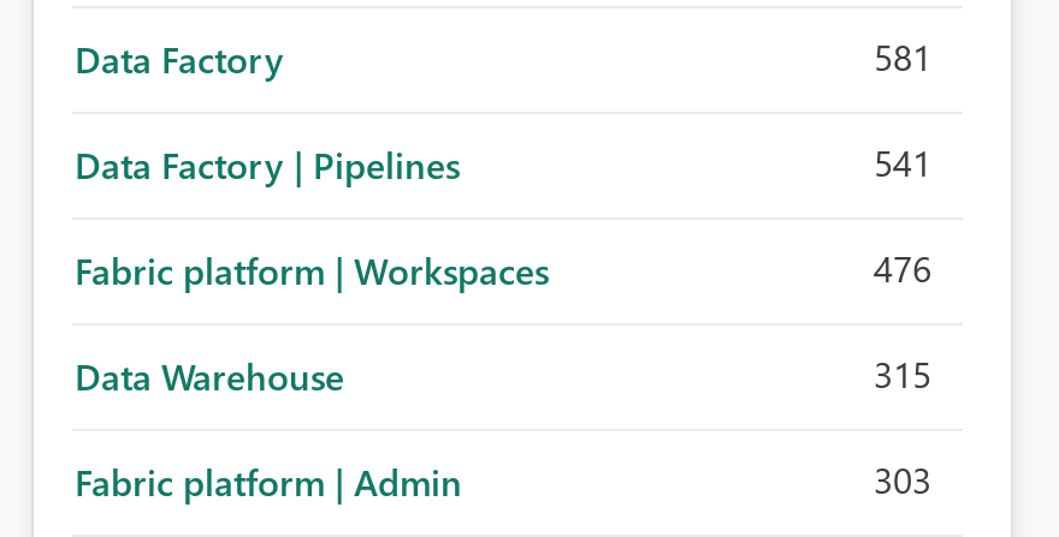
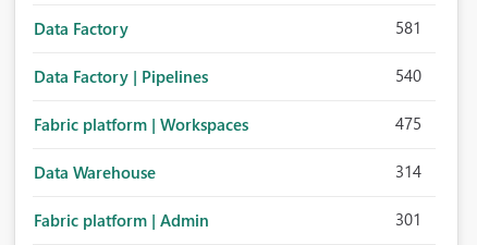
- 541
+ 540

- 476
+ 475

- 315
+ 314

- 303
+ 301
